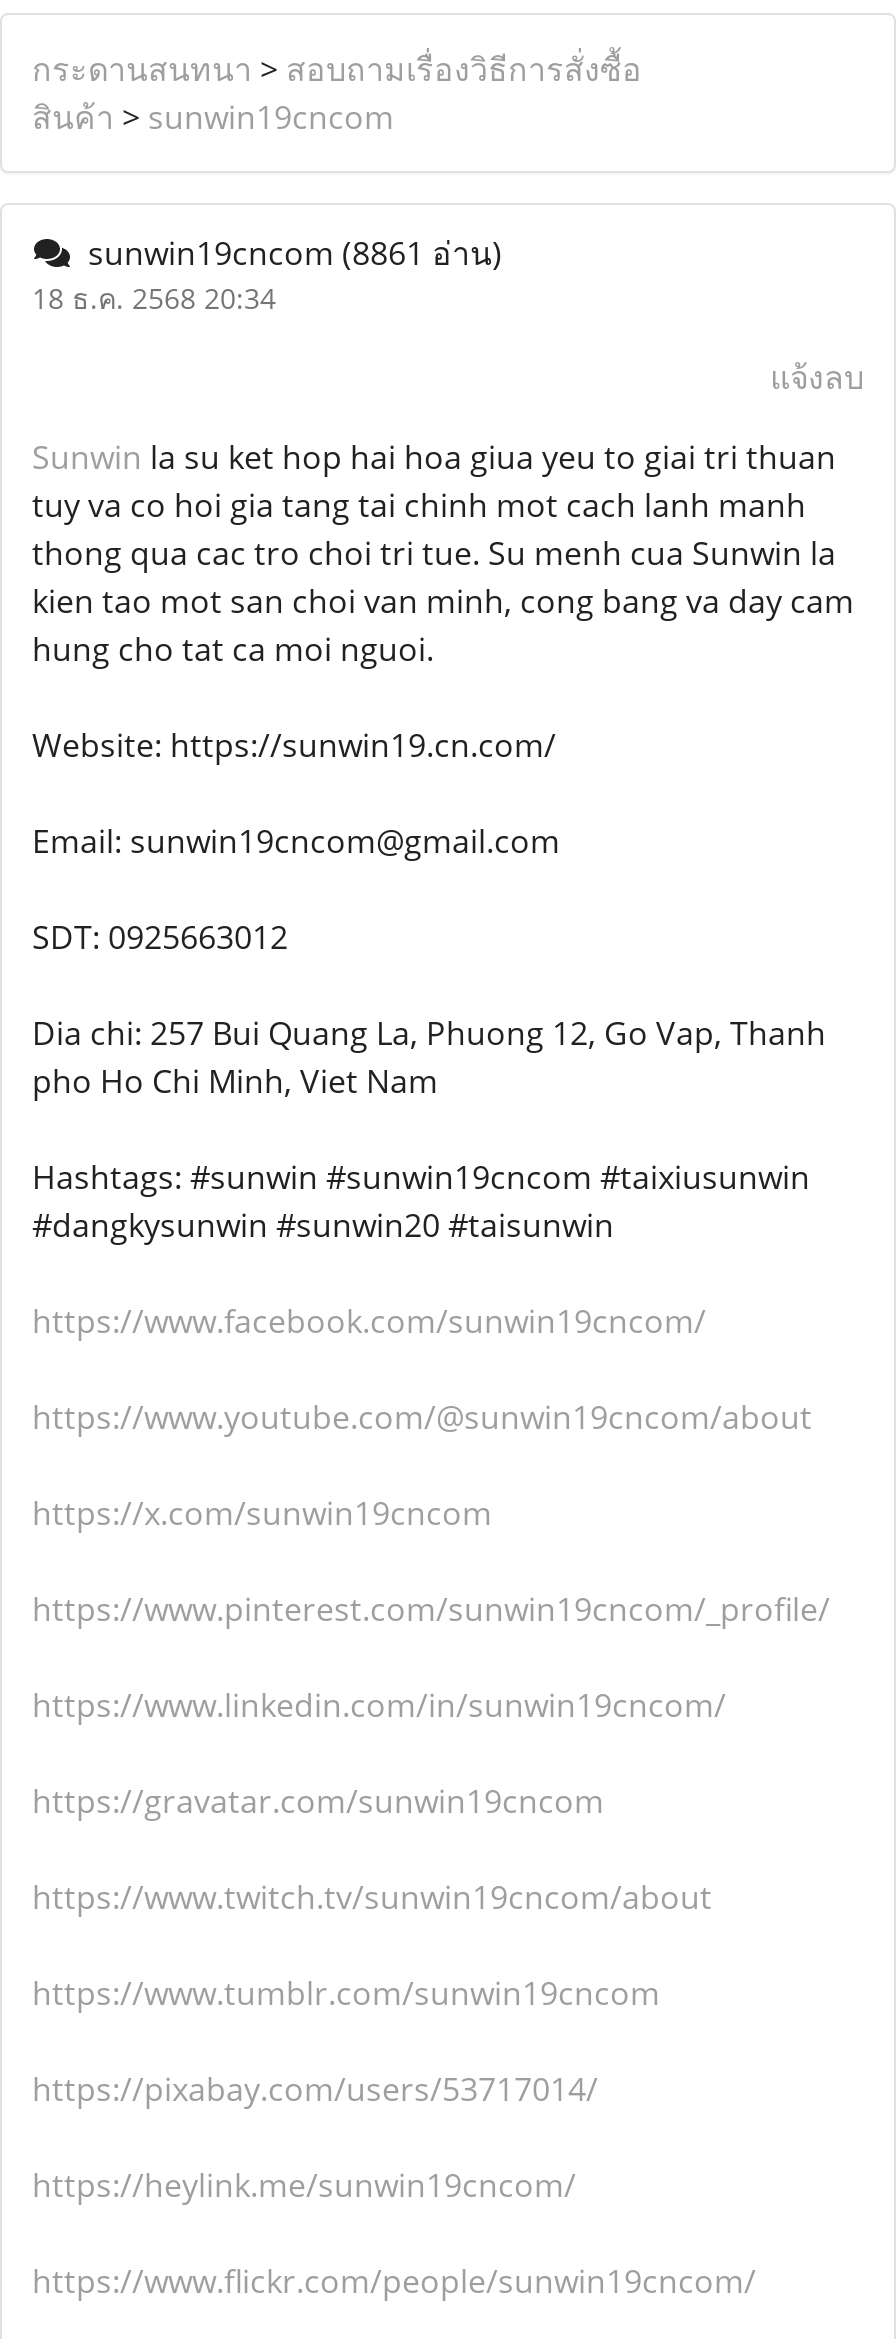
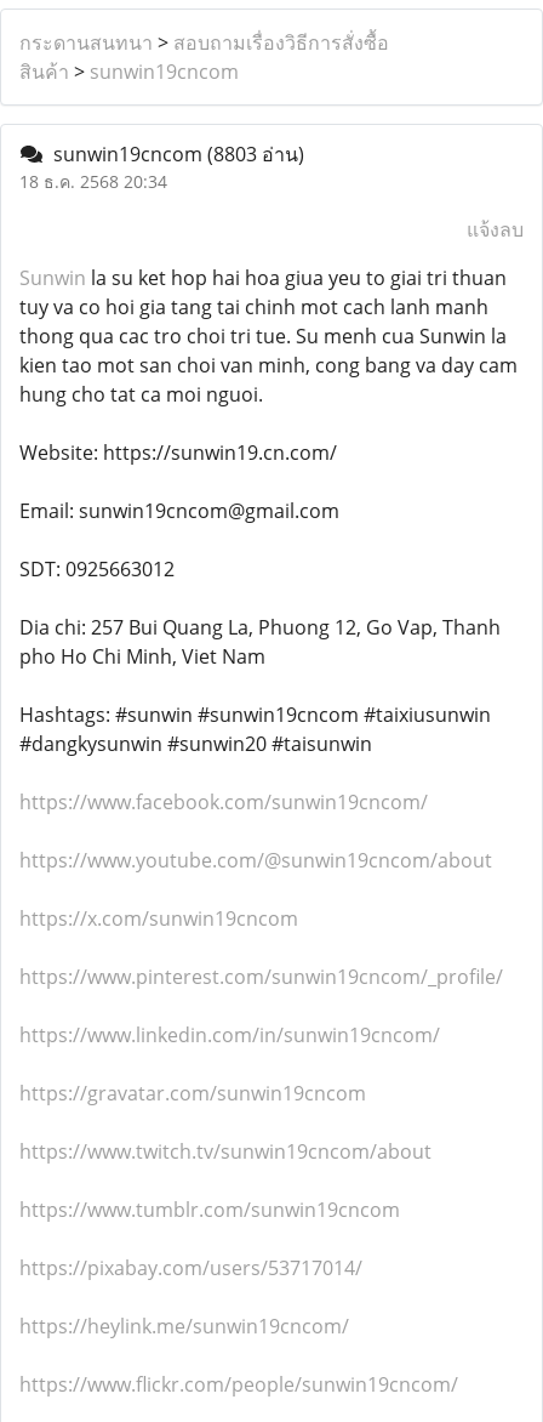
- sunwin19cncom (8861 อ่าน)
+ sunwin19cncom (8803 อ่าน)
